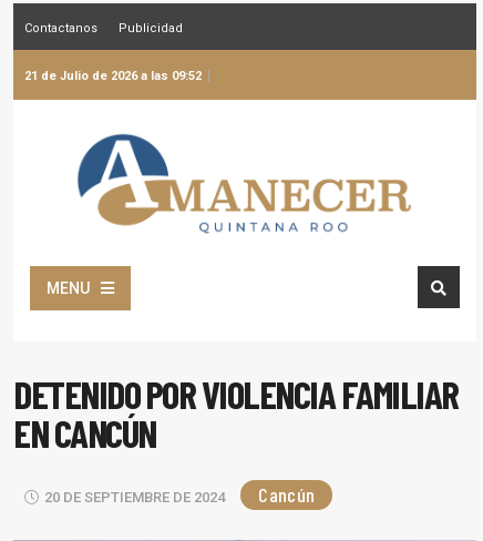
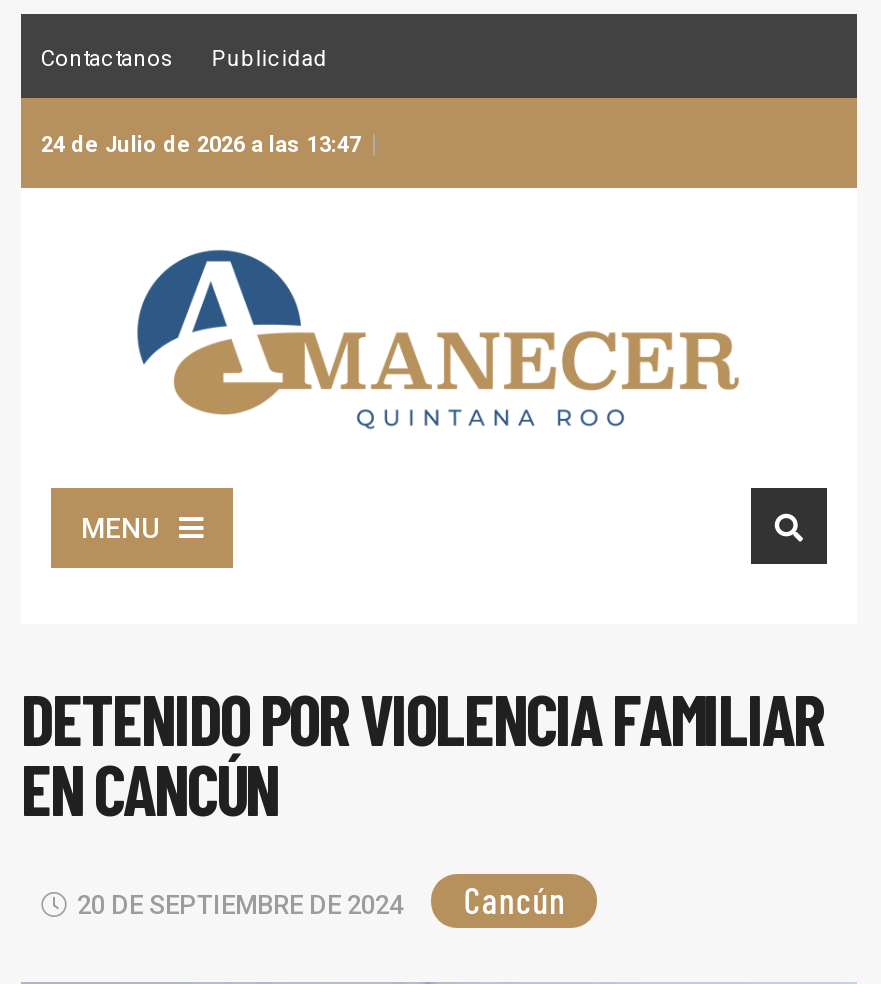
- 21 de Julio de 2026 a las 09:52
+ 24 de Julio de 2026 a las 13:47
